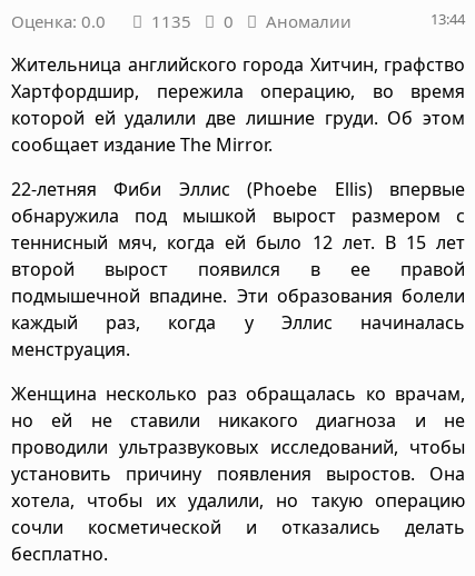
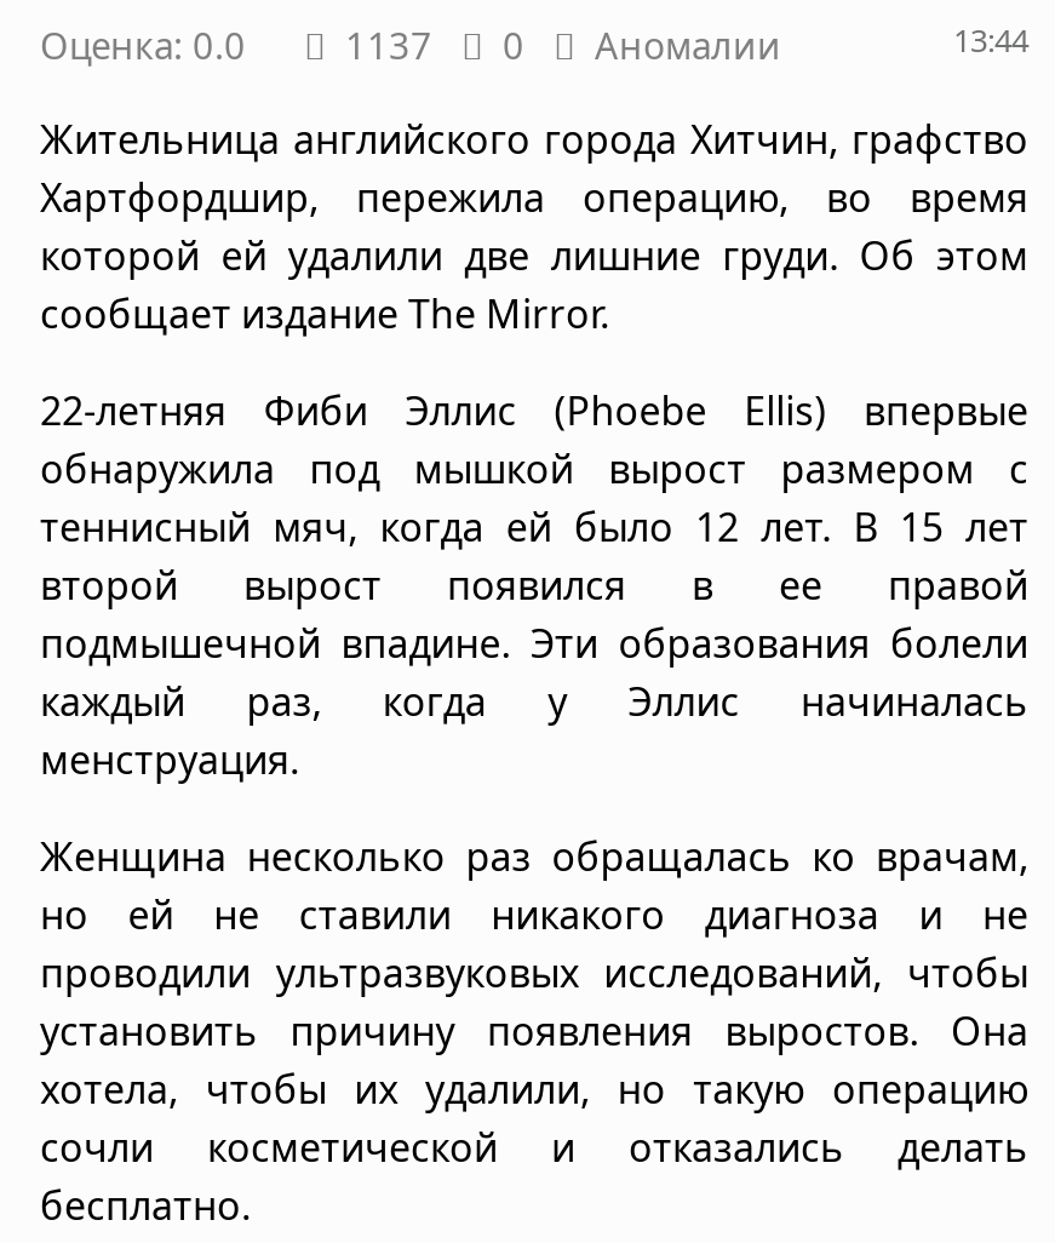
- Оценка: 0.0 1135 0 Аномалии
+ Оценка: 0.0 1137 0 Аномалии
